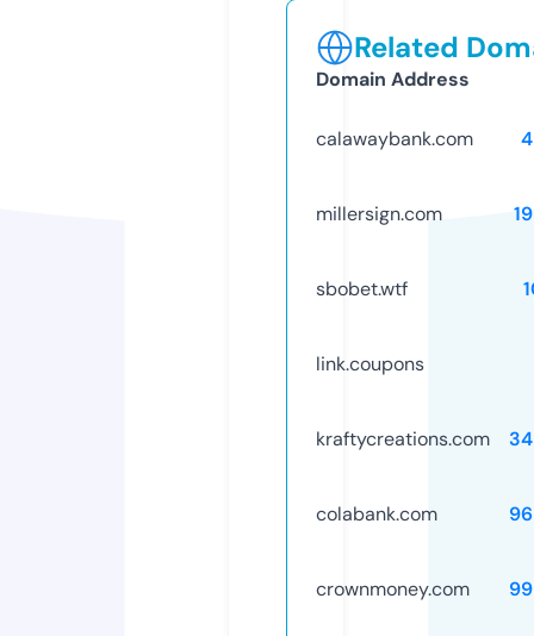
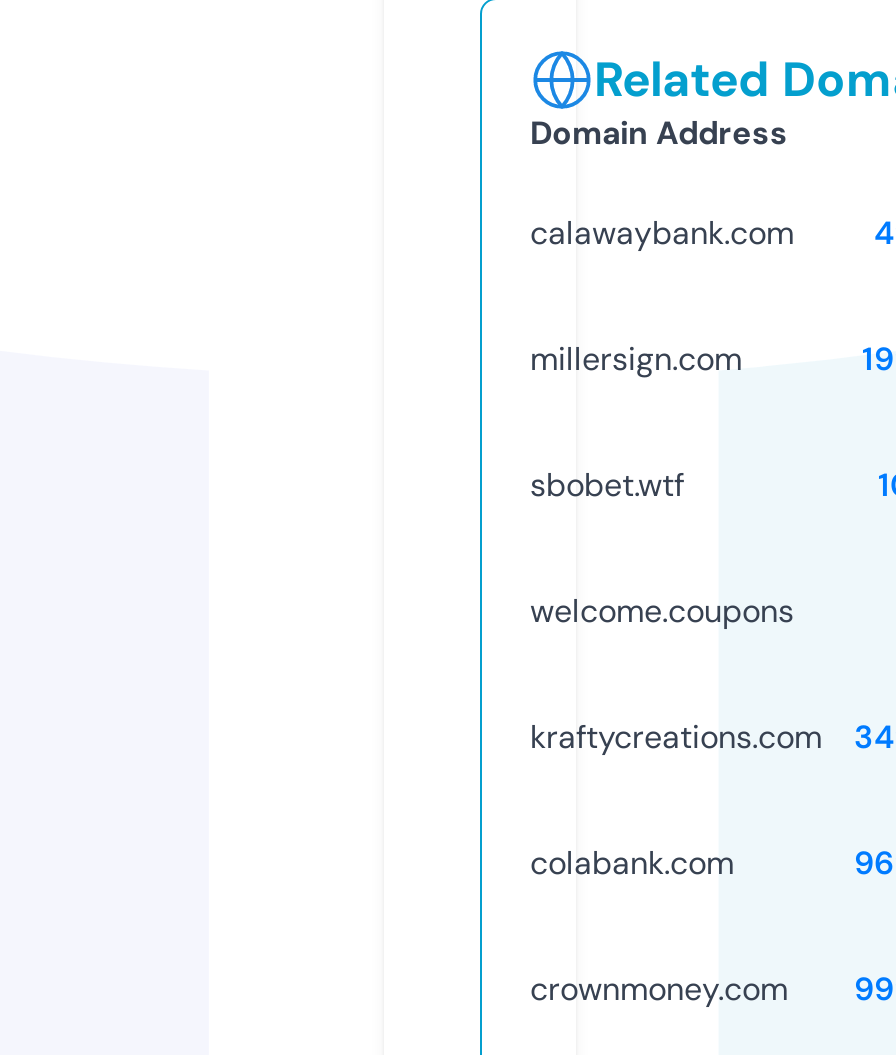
- link.coupons
+ welcome.coupons
